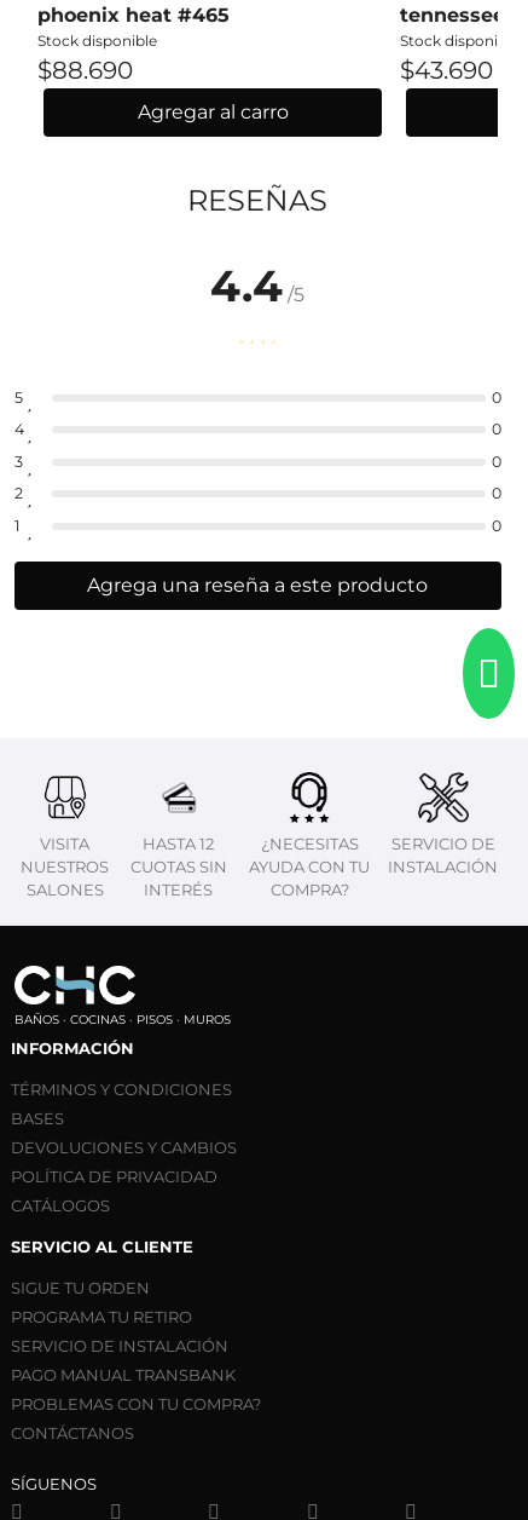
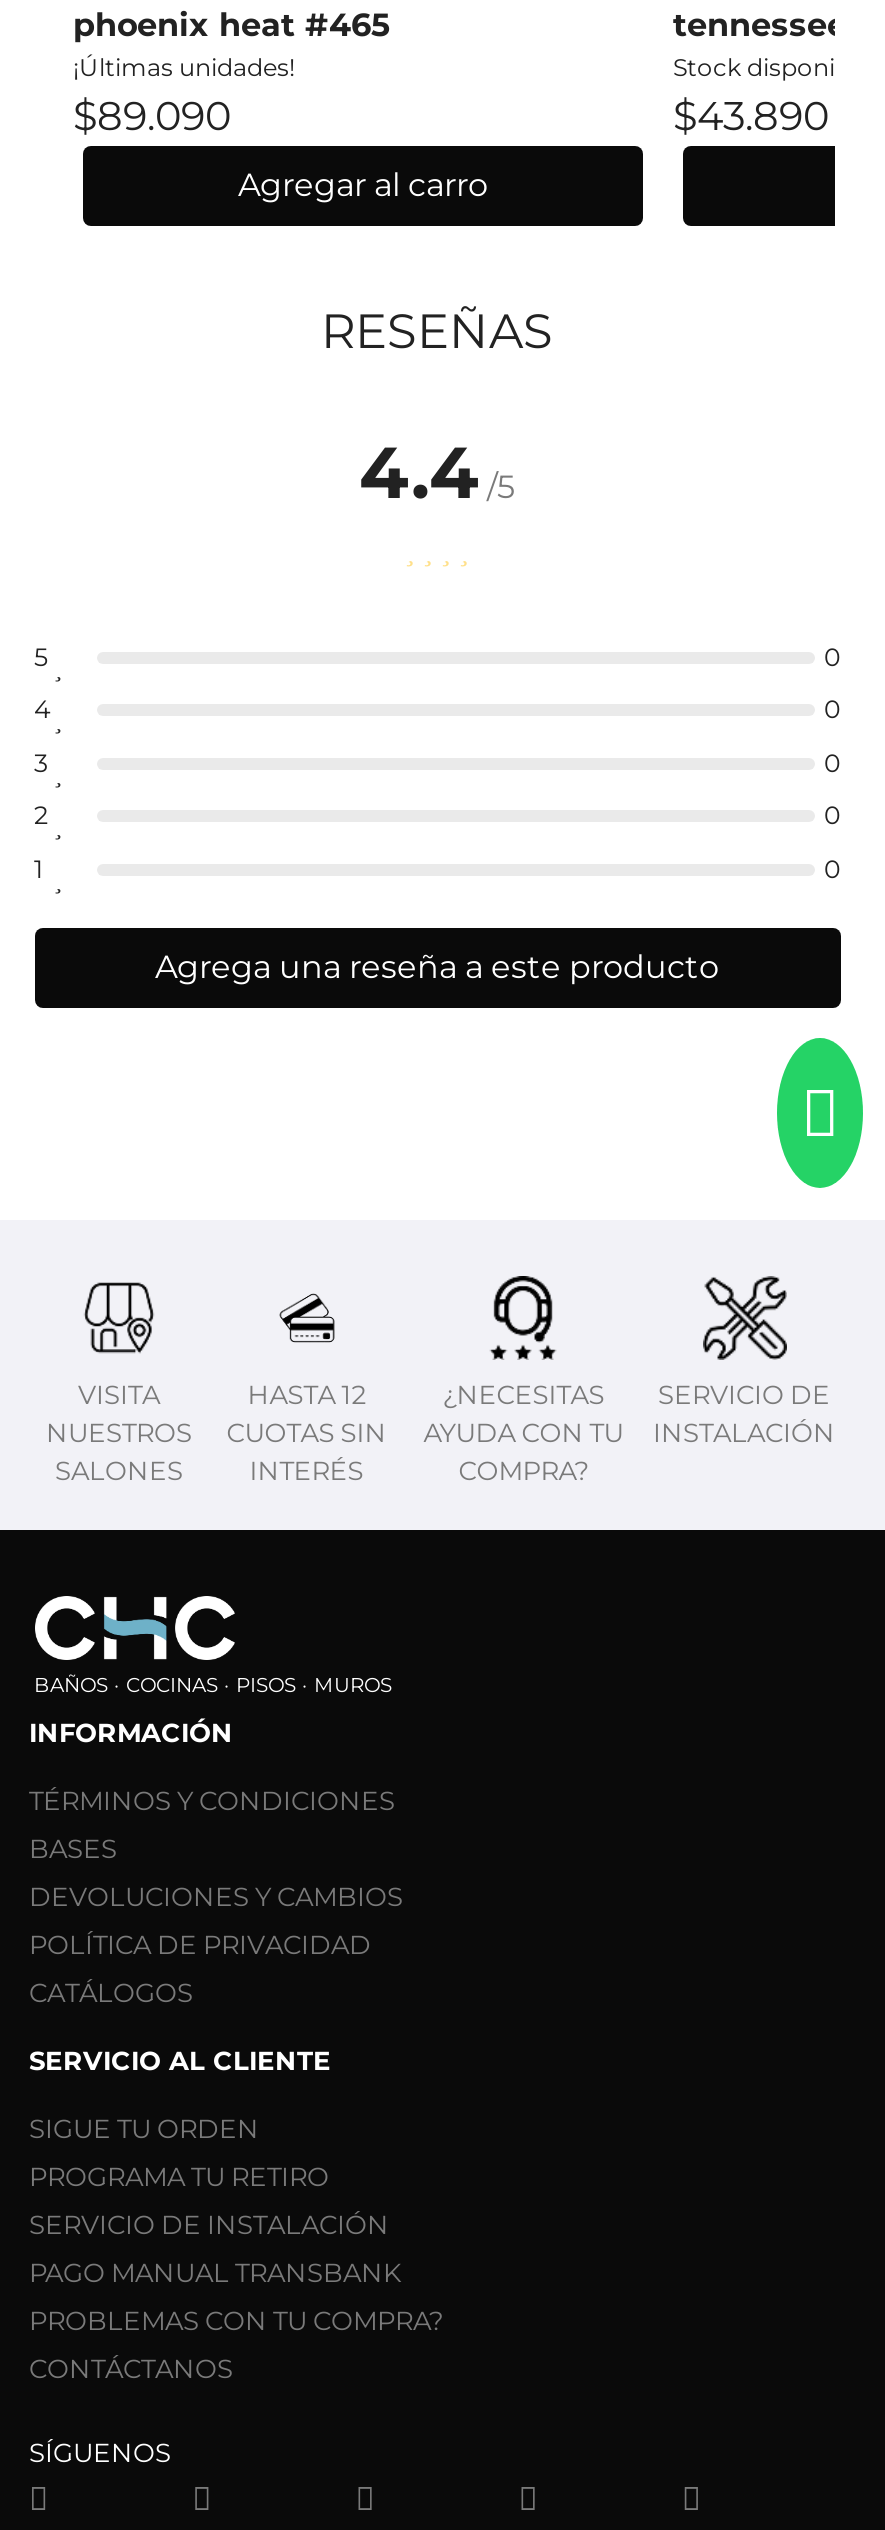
- Stock disponible
- $88.690
+ ¡Últimas unidades!
+ $89.090

- $43.690
+ $43.890
